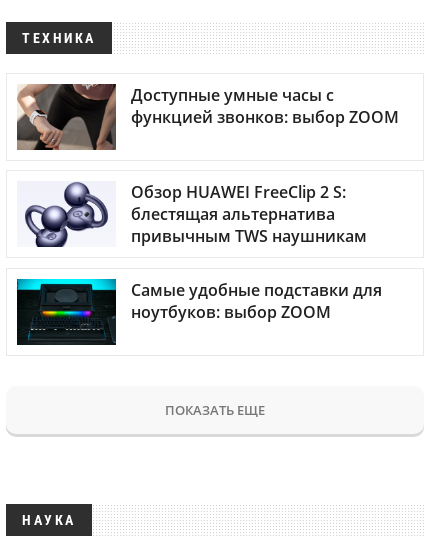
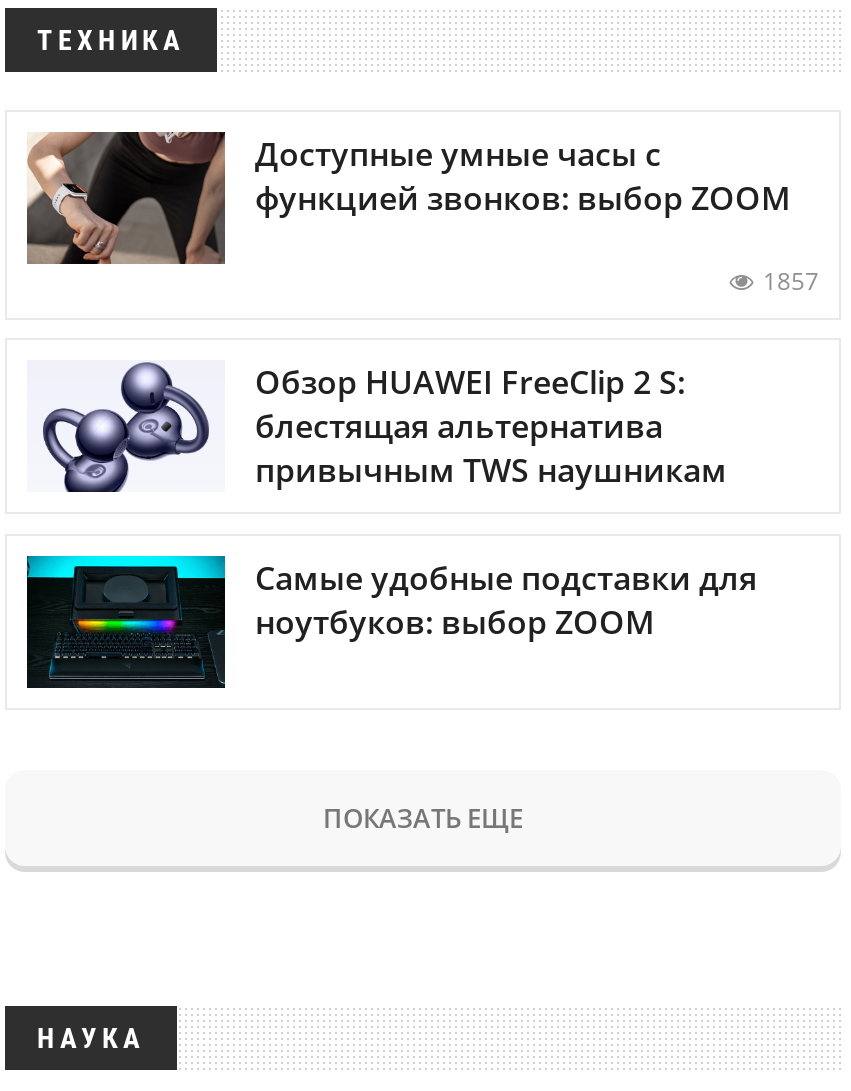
+ 1857
